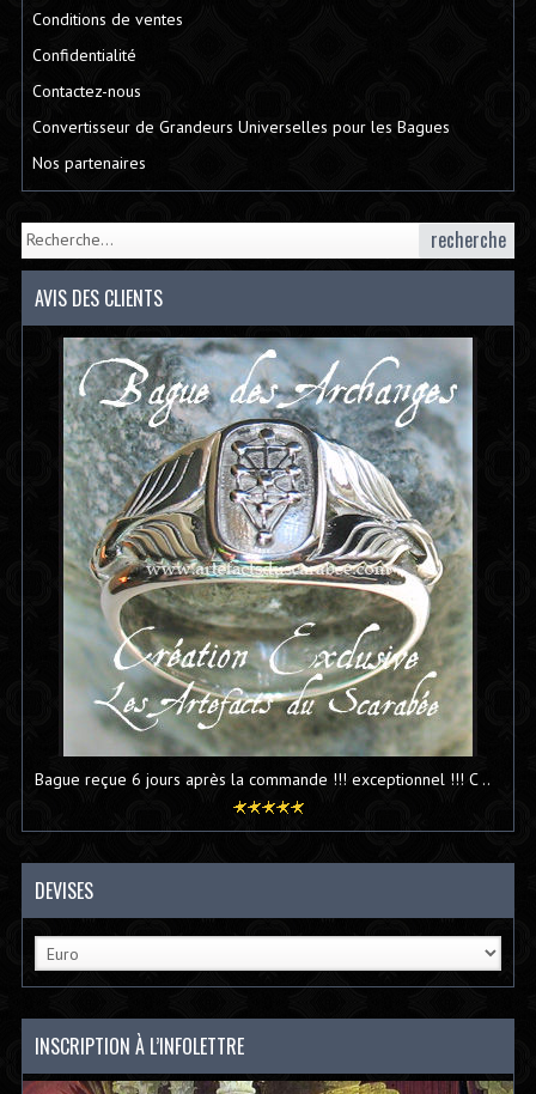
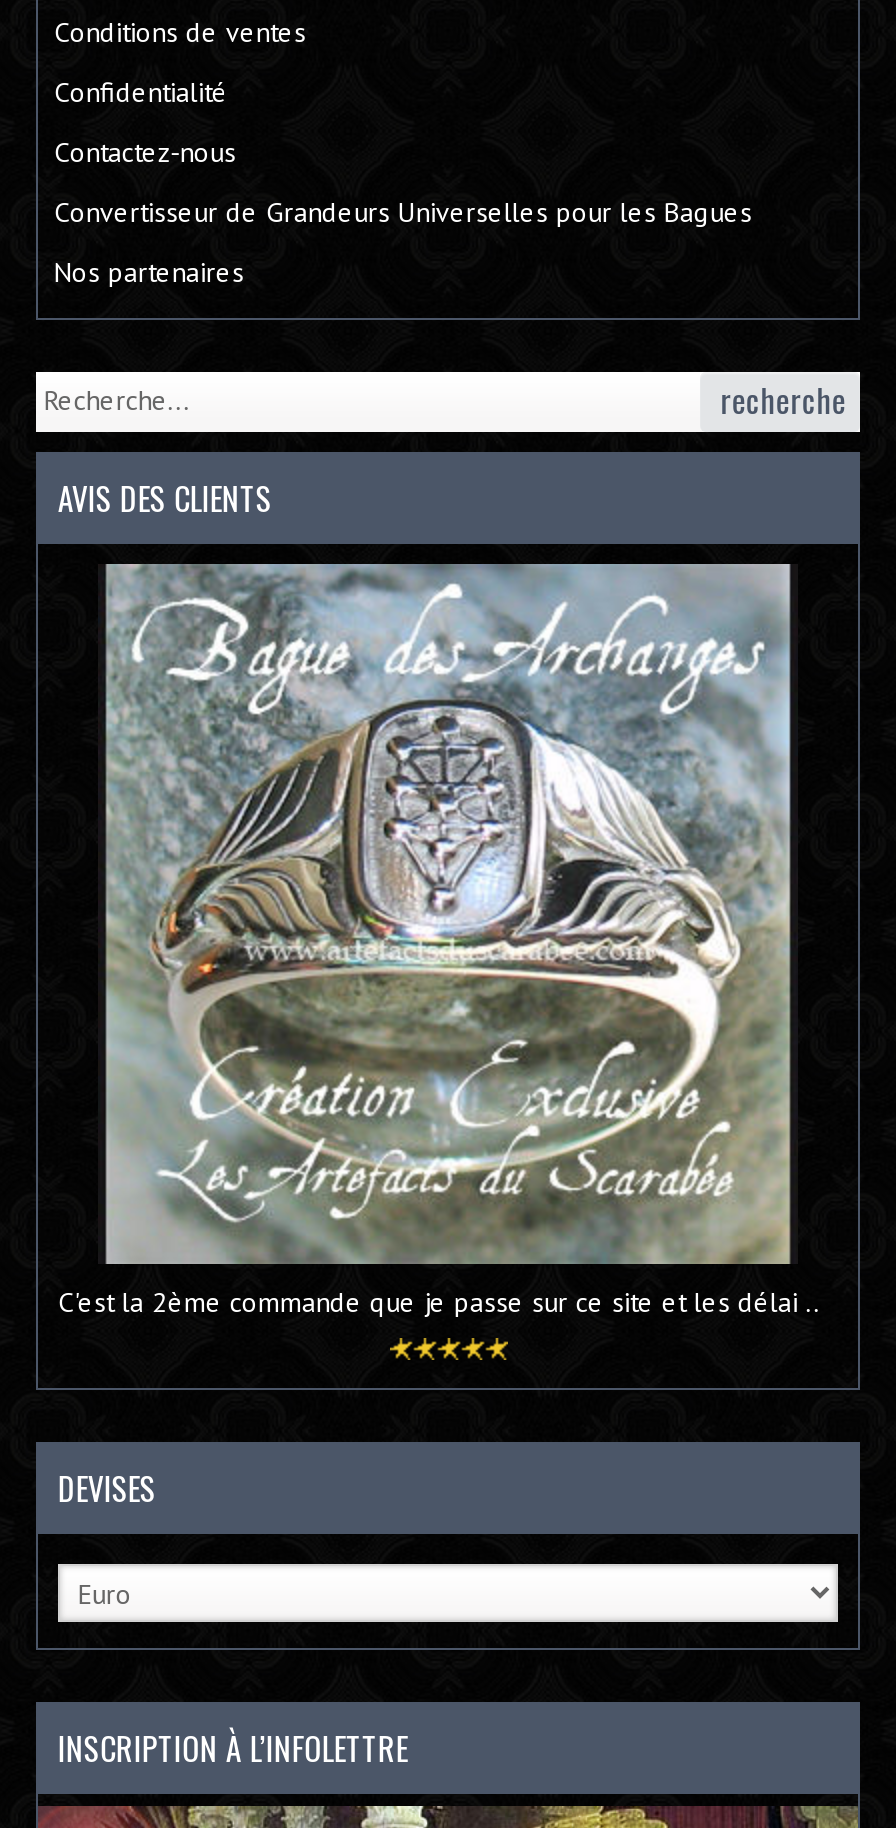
- Bague reçue 6 jours après la commande !!! exceptionnel !!! C ..
+ C'est la 2ème commande que je passe sur ce site et les délai ..
